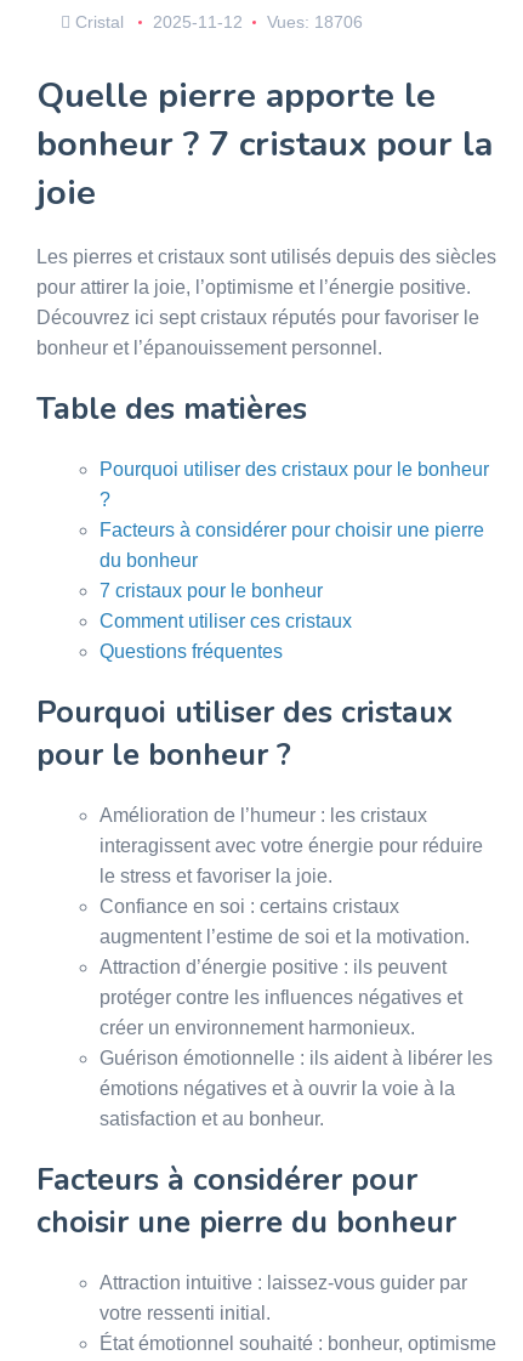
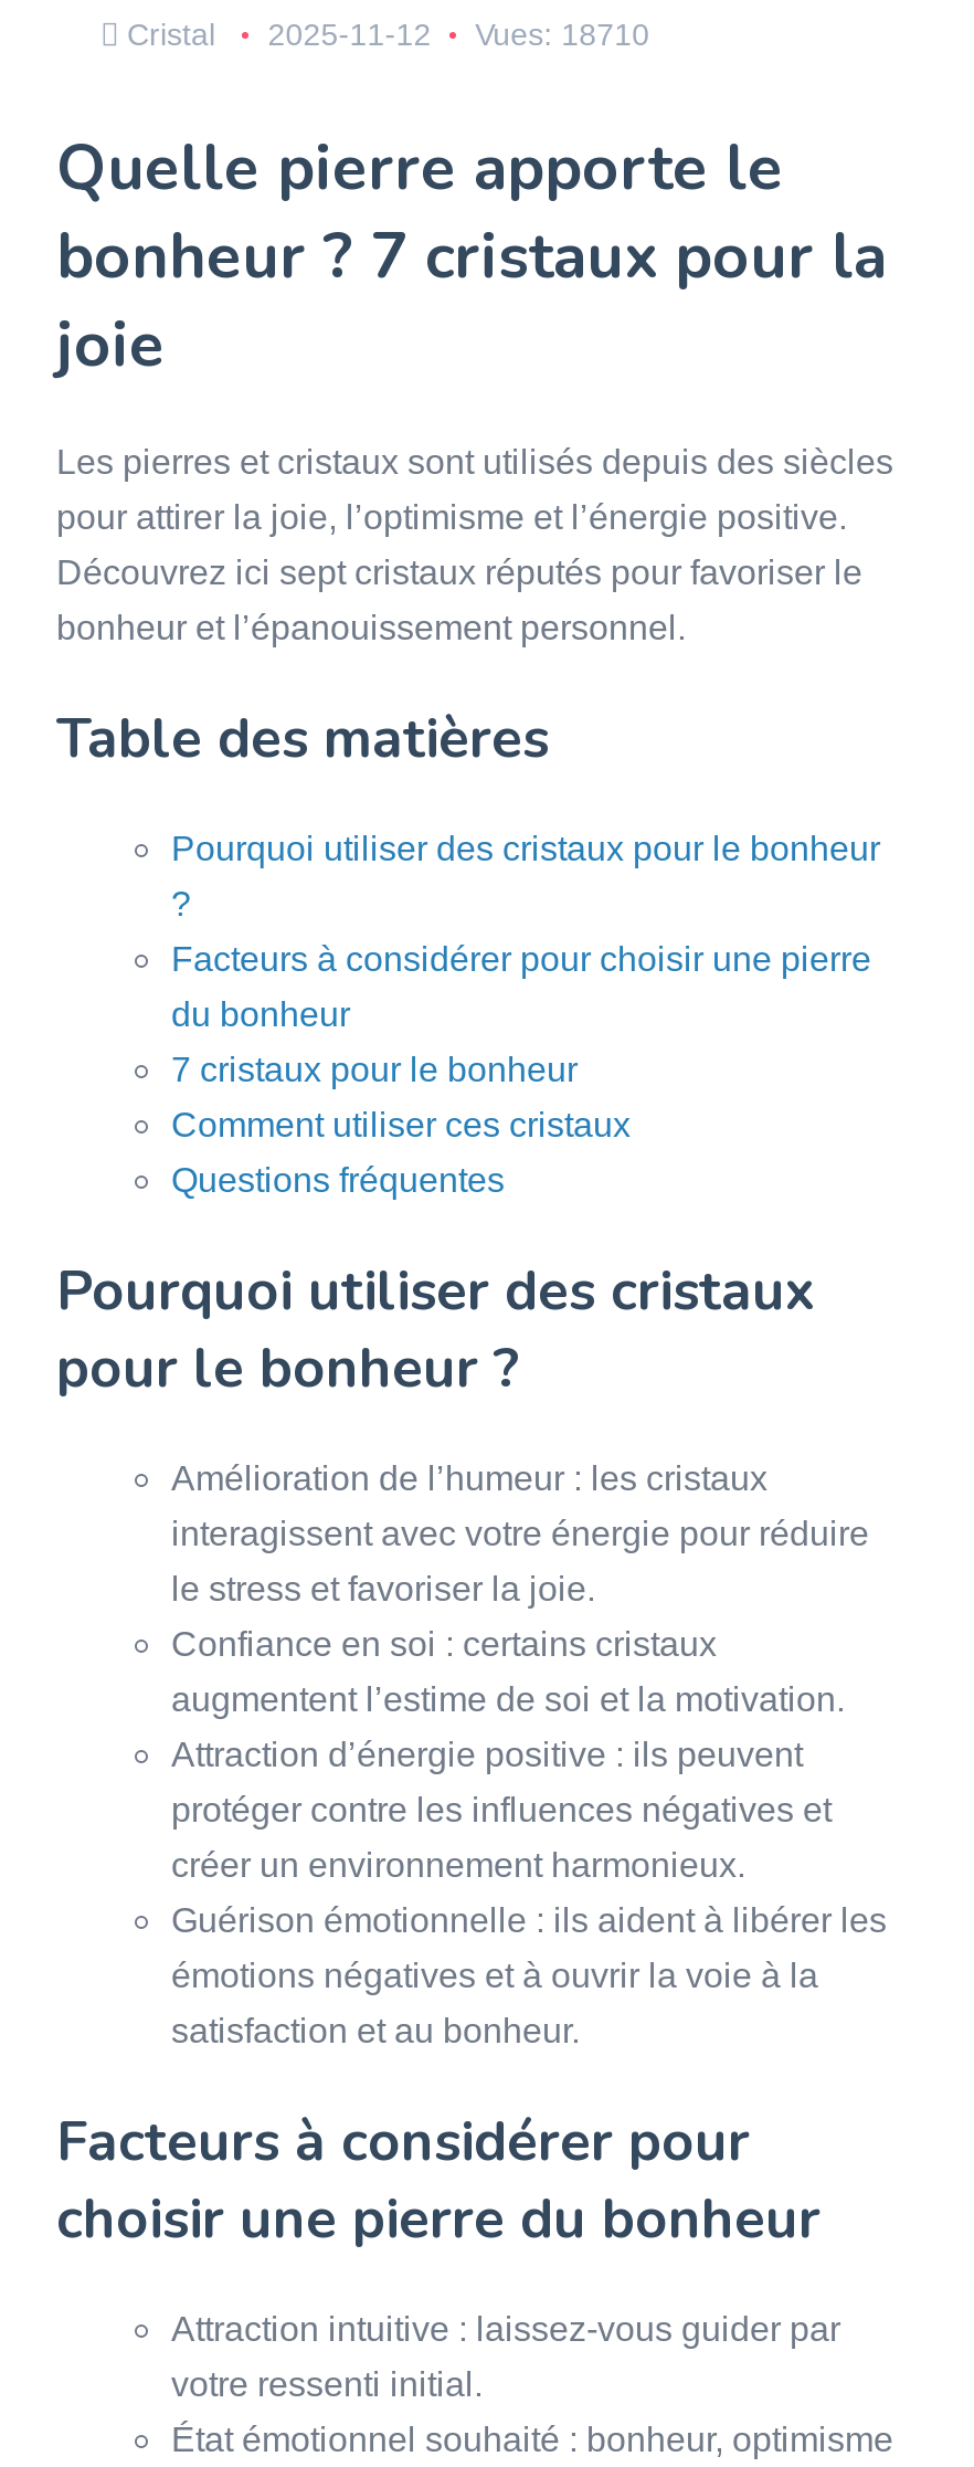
- Cristal 2025-11-12 Vues: 18706
+ Cristal 2025-11-12 Vues: 18710
